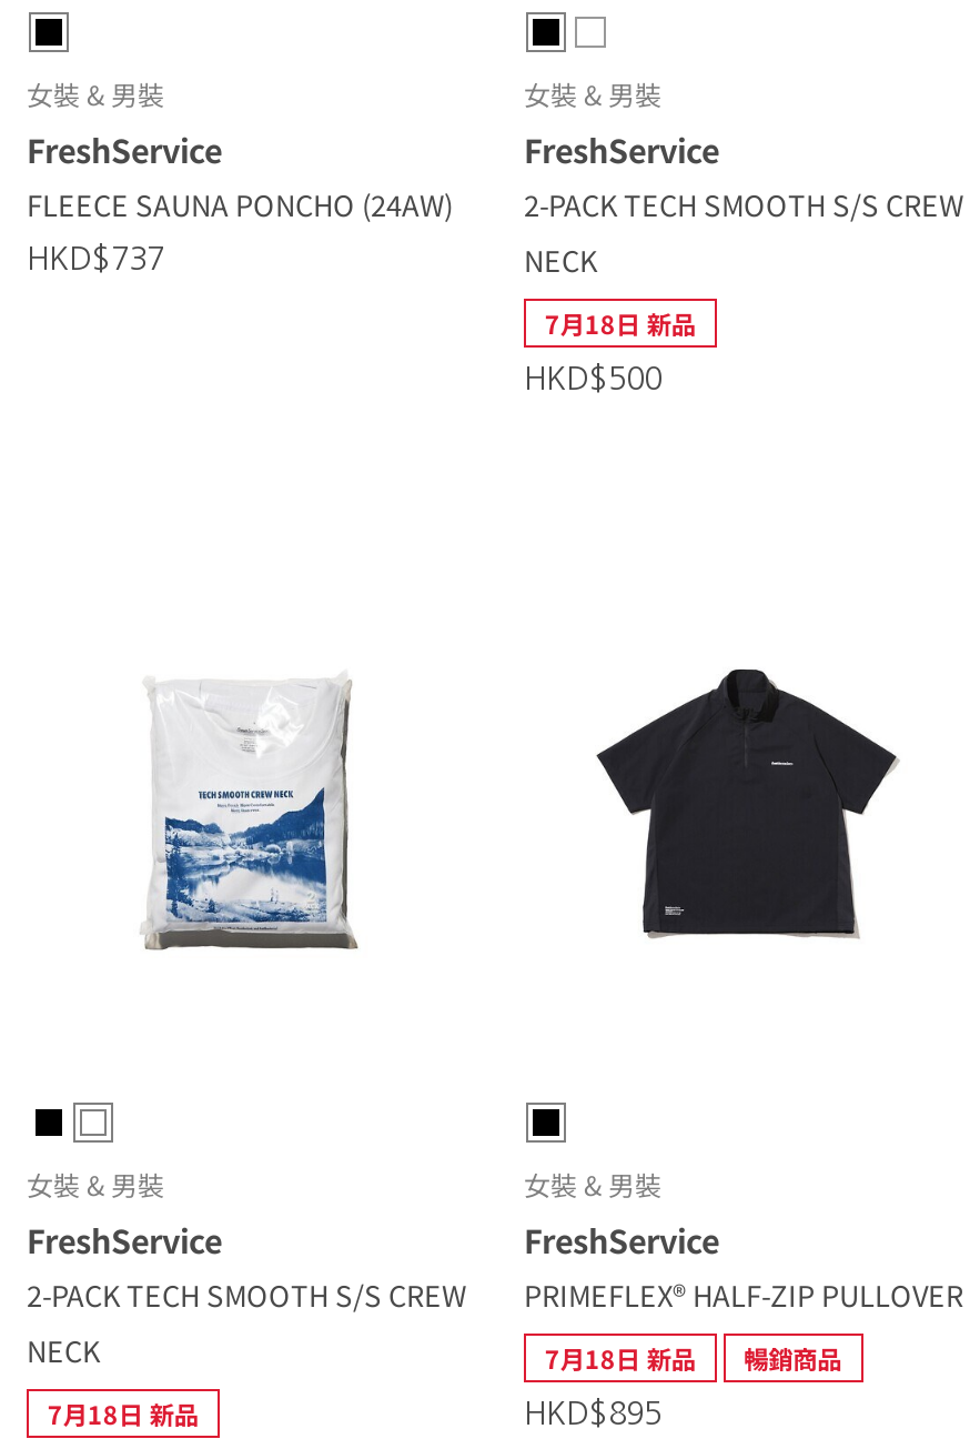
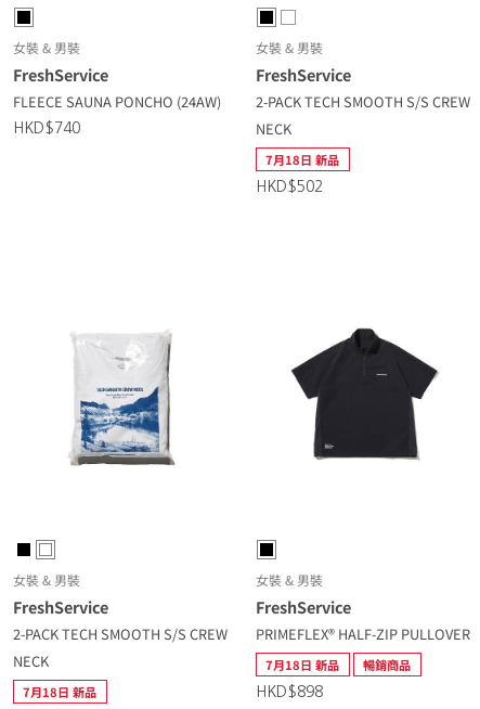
- HKD$737
+ HKD$740

- HKD$500
+ HKD$502

- HKD$895
+ HKD$898
